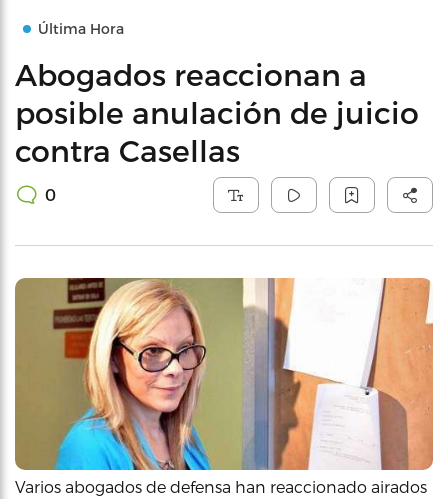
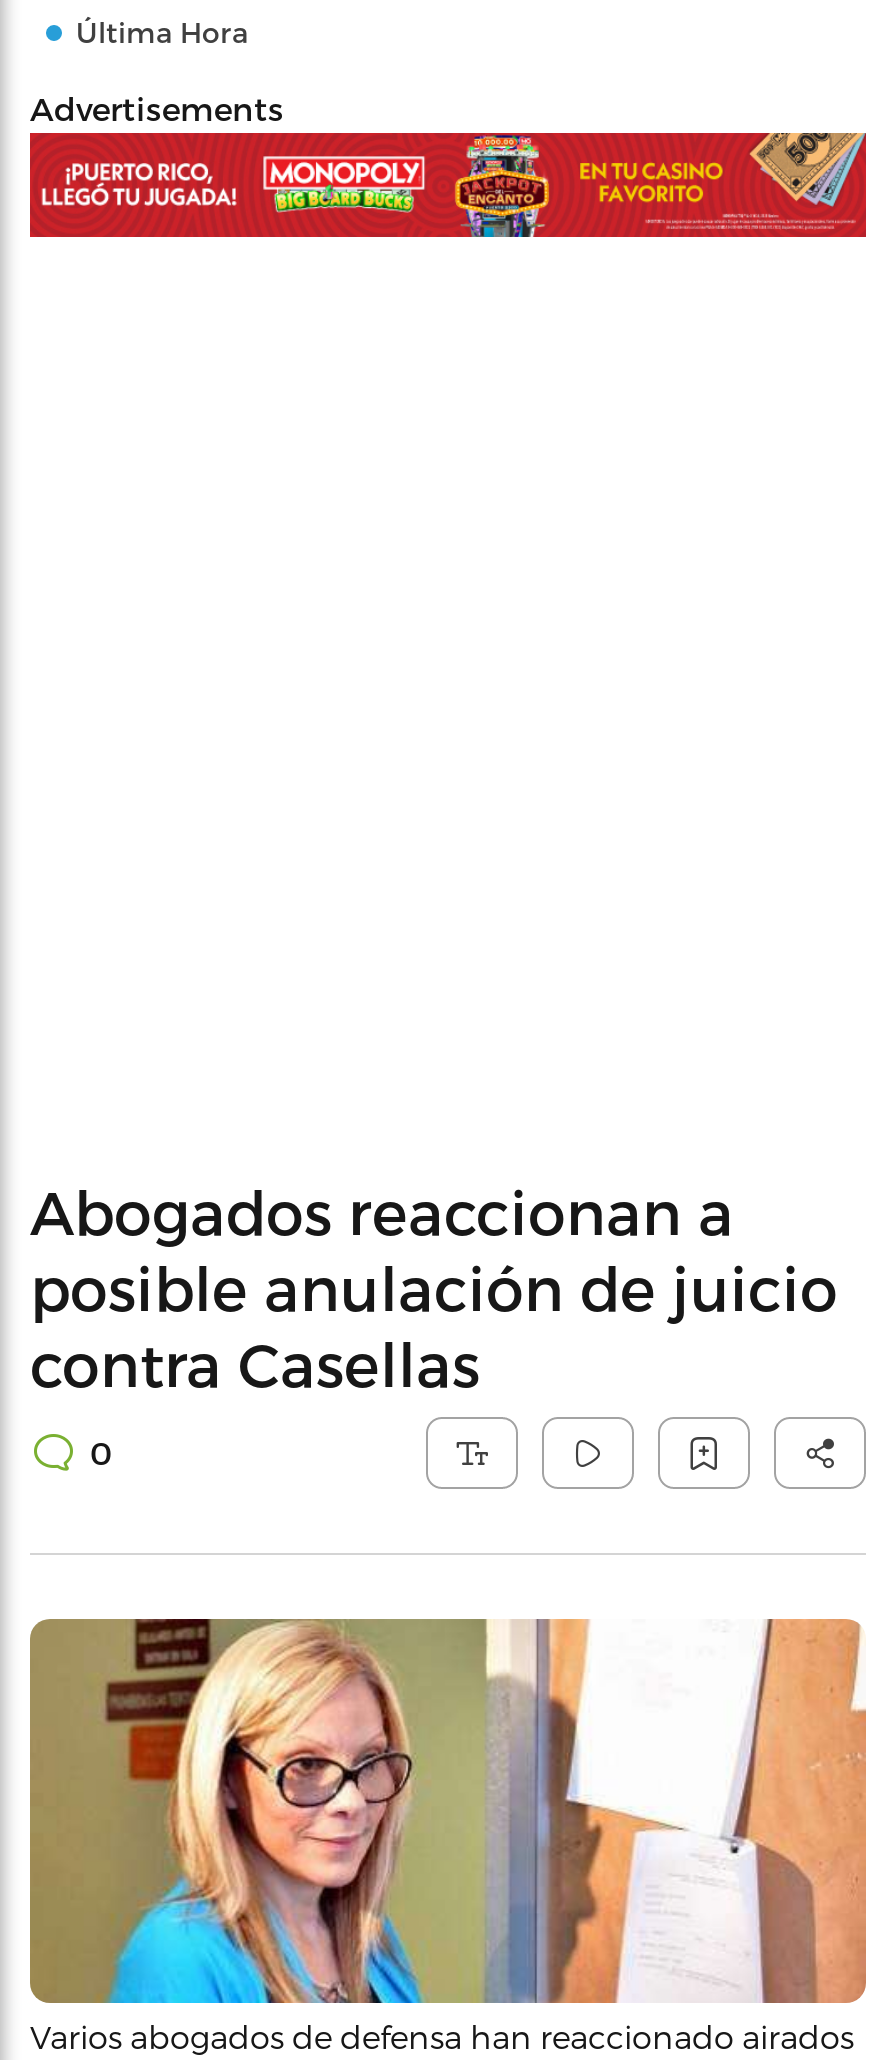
+ [image]

+ Advertisements
